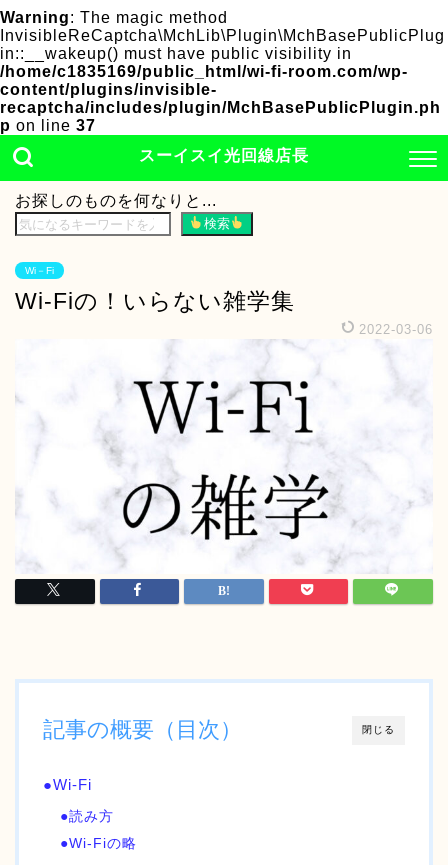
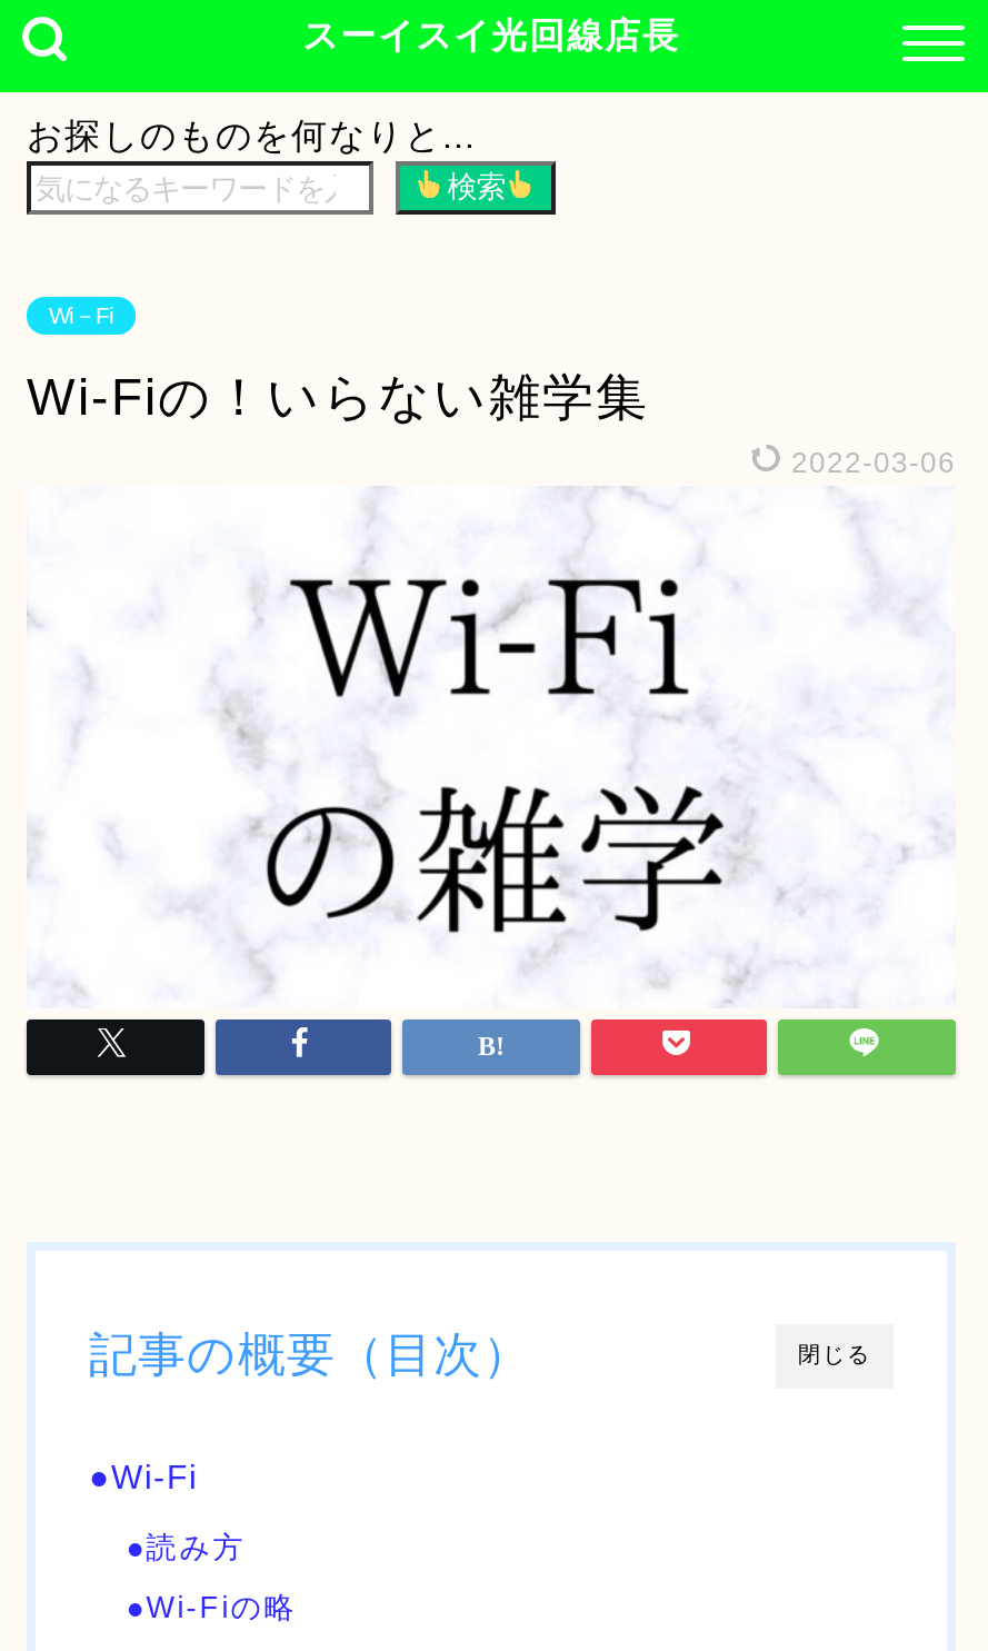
- Warning: The magic method
- InvisibleReCaptcha\MchLib\Plugin\MchBasePublicPlug
- in::__wakeup() must have public visibility in
- /home/c1835169/public_html/wi-fi-room.com/wp-
- content/plugins/invisible-
- recaptcha/includes/plugin/MchBasePublicPlugin.ph
- p on line 37

moved up: スーイスイ光回線店長 | お探しのものを何なりと... | 検索
